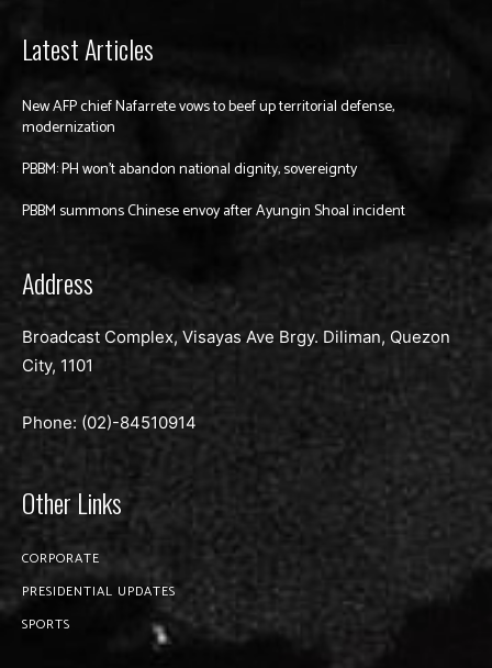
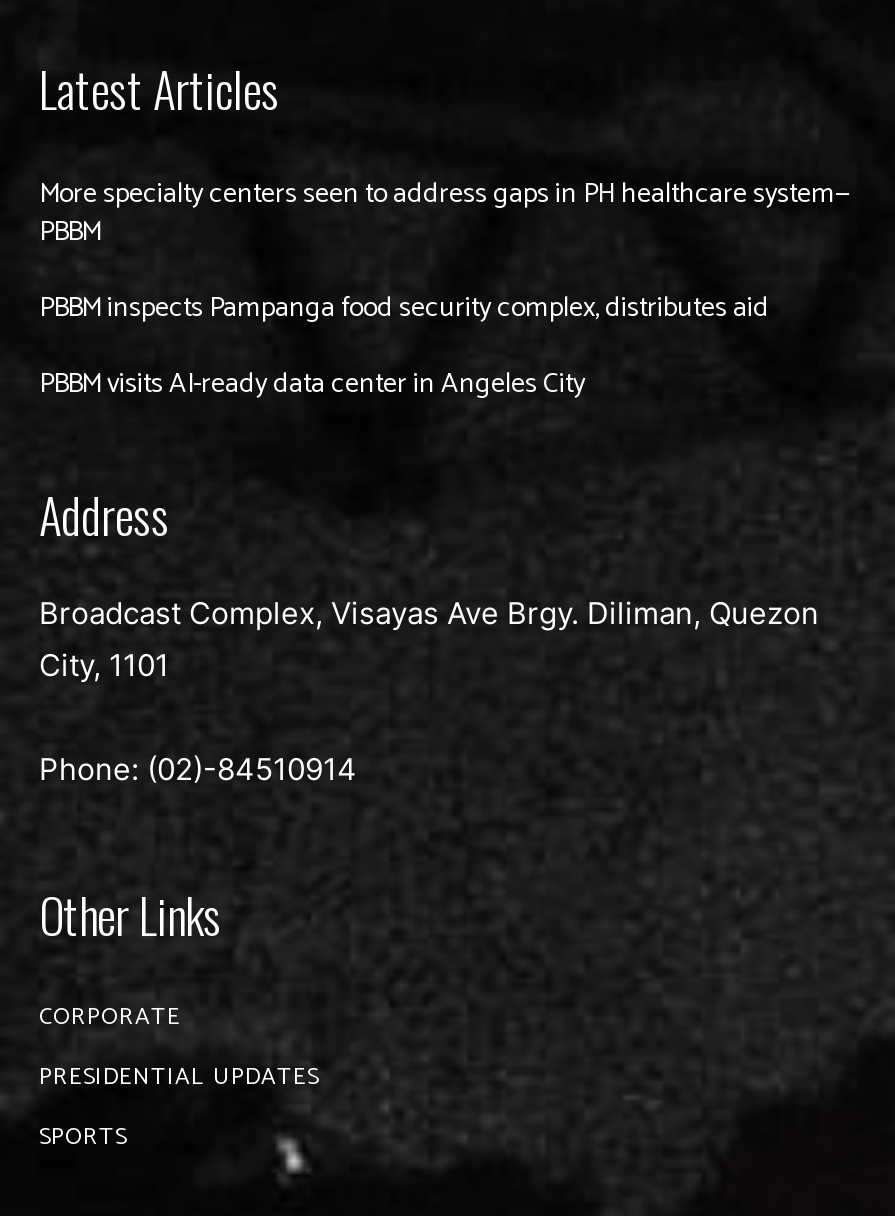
- New AFP chief Nafarrete vows to beef up territorial defense,
- modernization
+ More specialty centers seen to address gaps in PH healthcare system—
+ PBBM

- PBBM: PH won’t abandon national dignity, sovereignty
+ PBBM inspects Pampanga food security complex, distributes aid

- PBBM summons Chinese envoy after Ayungin Shoal incident
+ PBBM visits AI-ready data center in Angeles City
